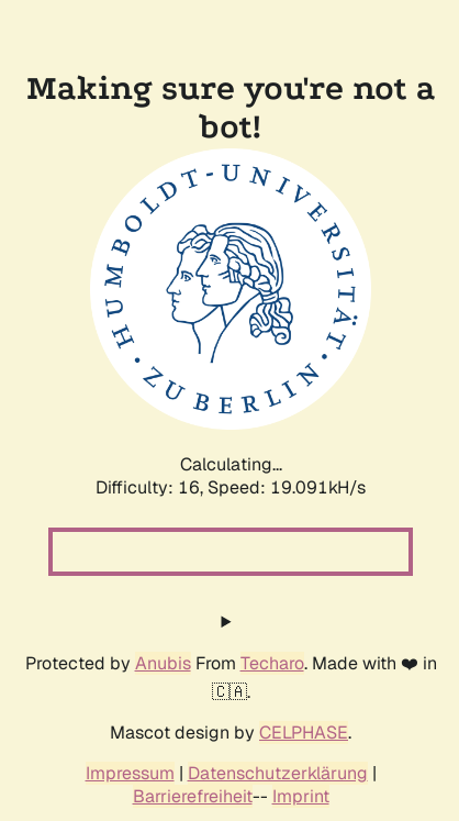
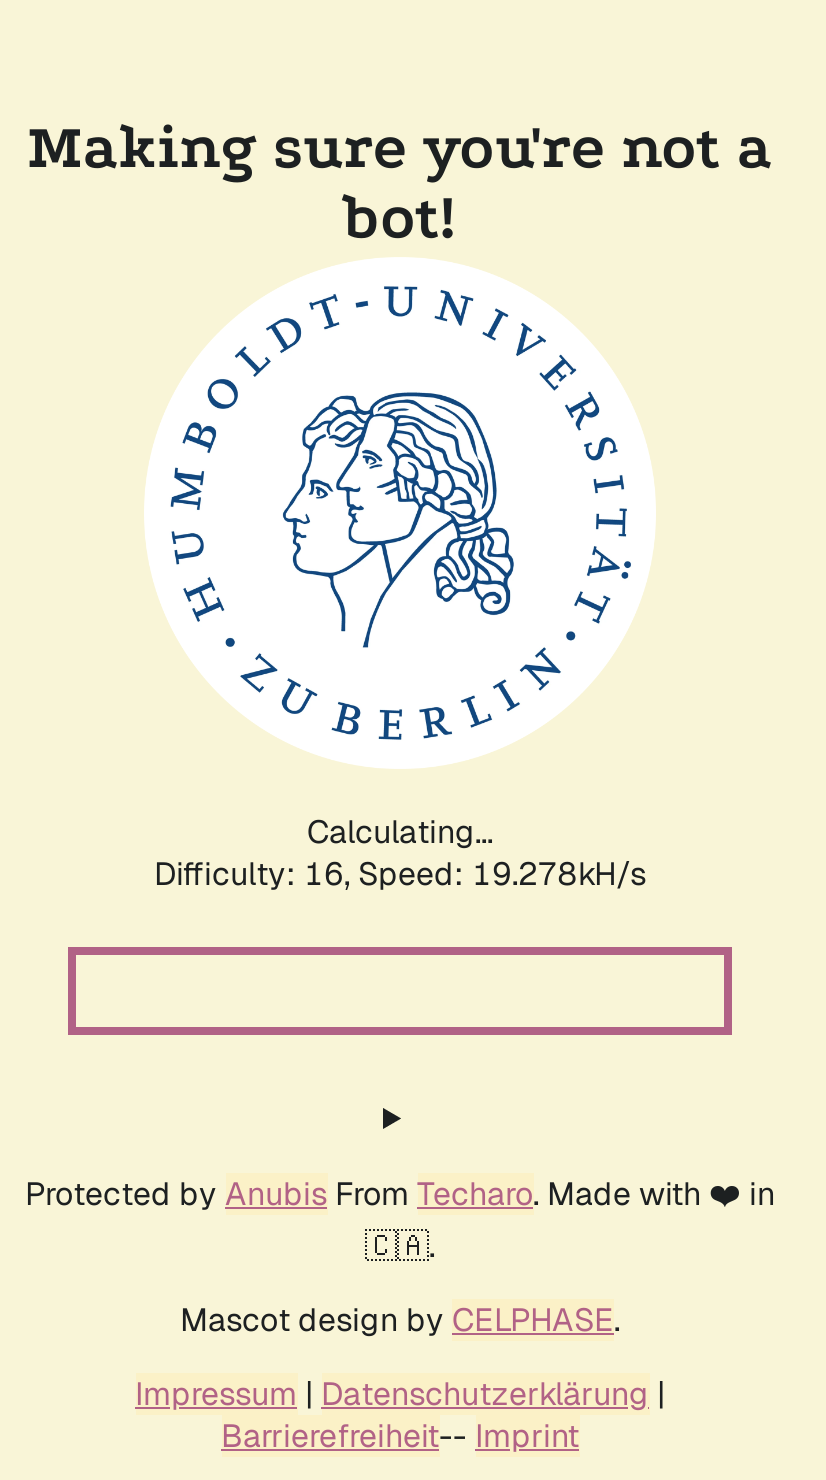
- Difficulty: 16, Speed: 19.091kH/s
+ Difficulty: 16, Speed: 19.278kH/s
